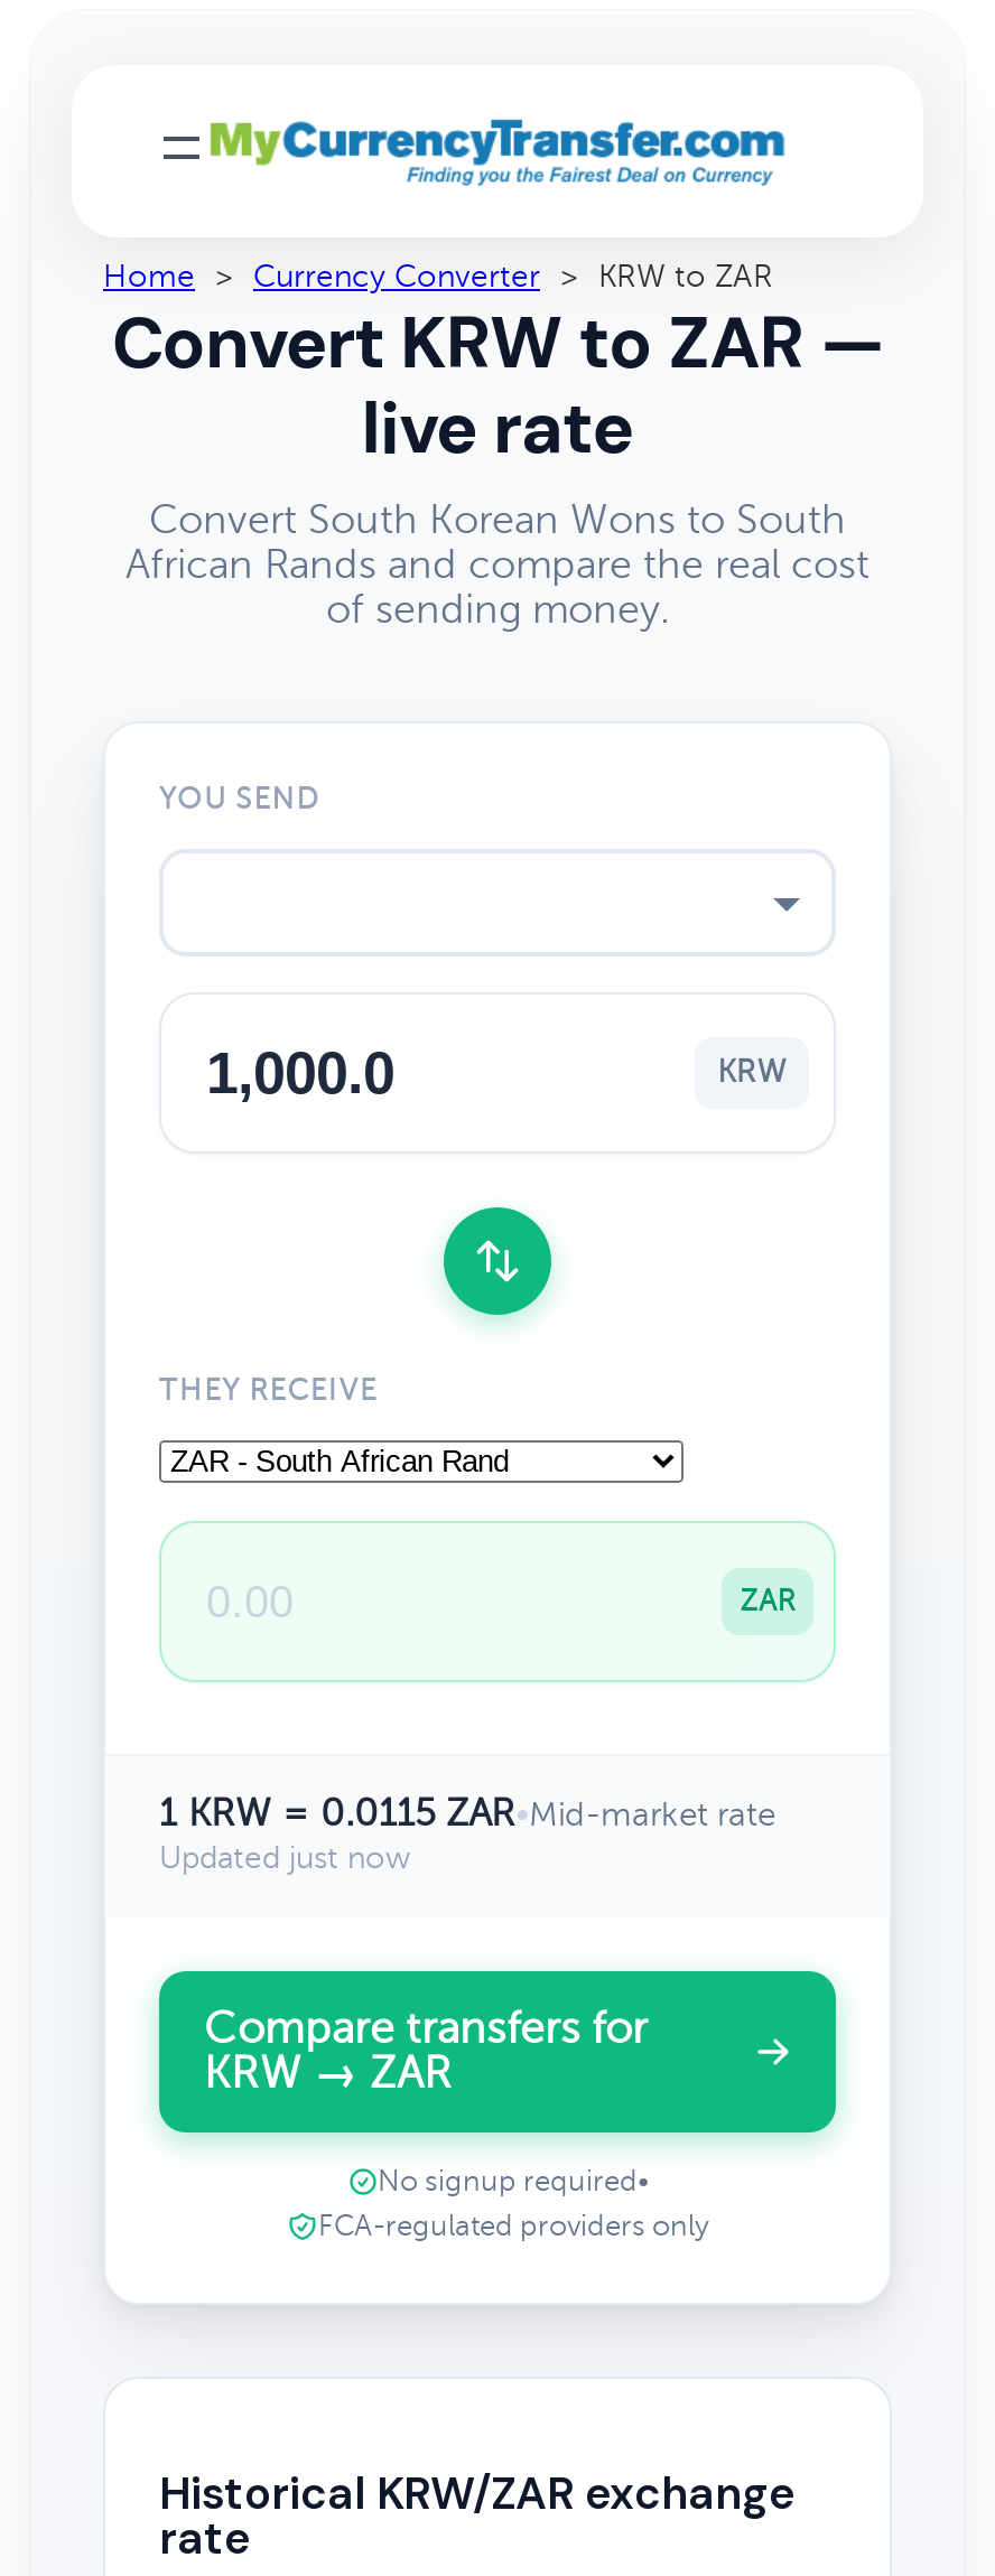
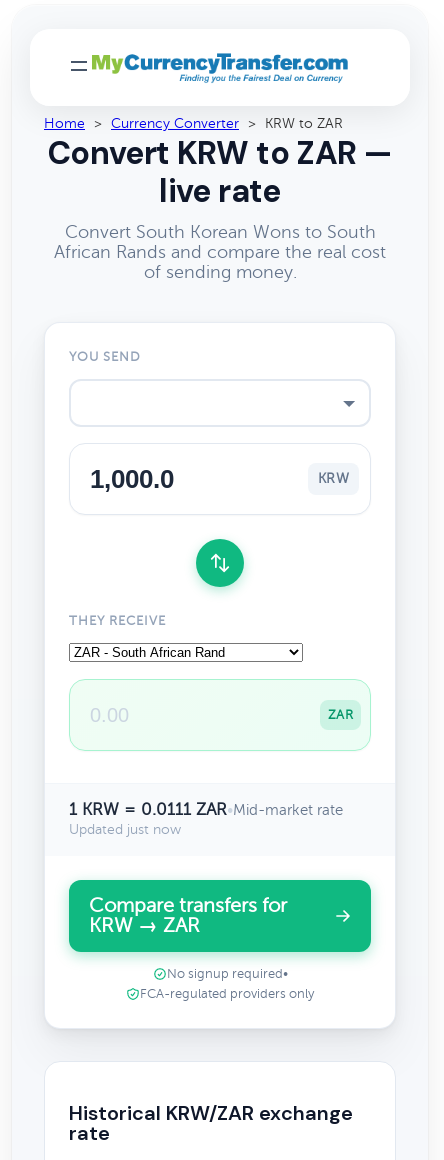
- 1 KRW = 0.0115 ZAR • Mid-market rate
+ 1 KRW = 0.0111 ZAR • Mid-market rate
